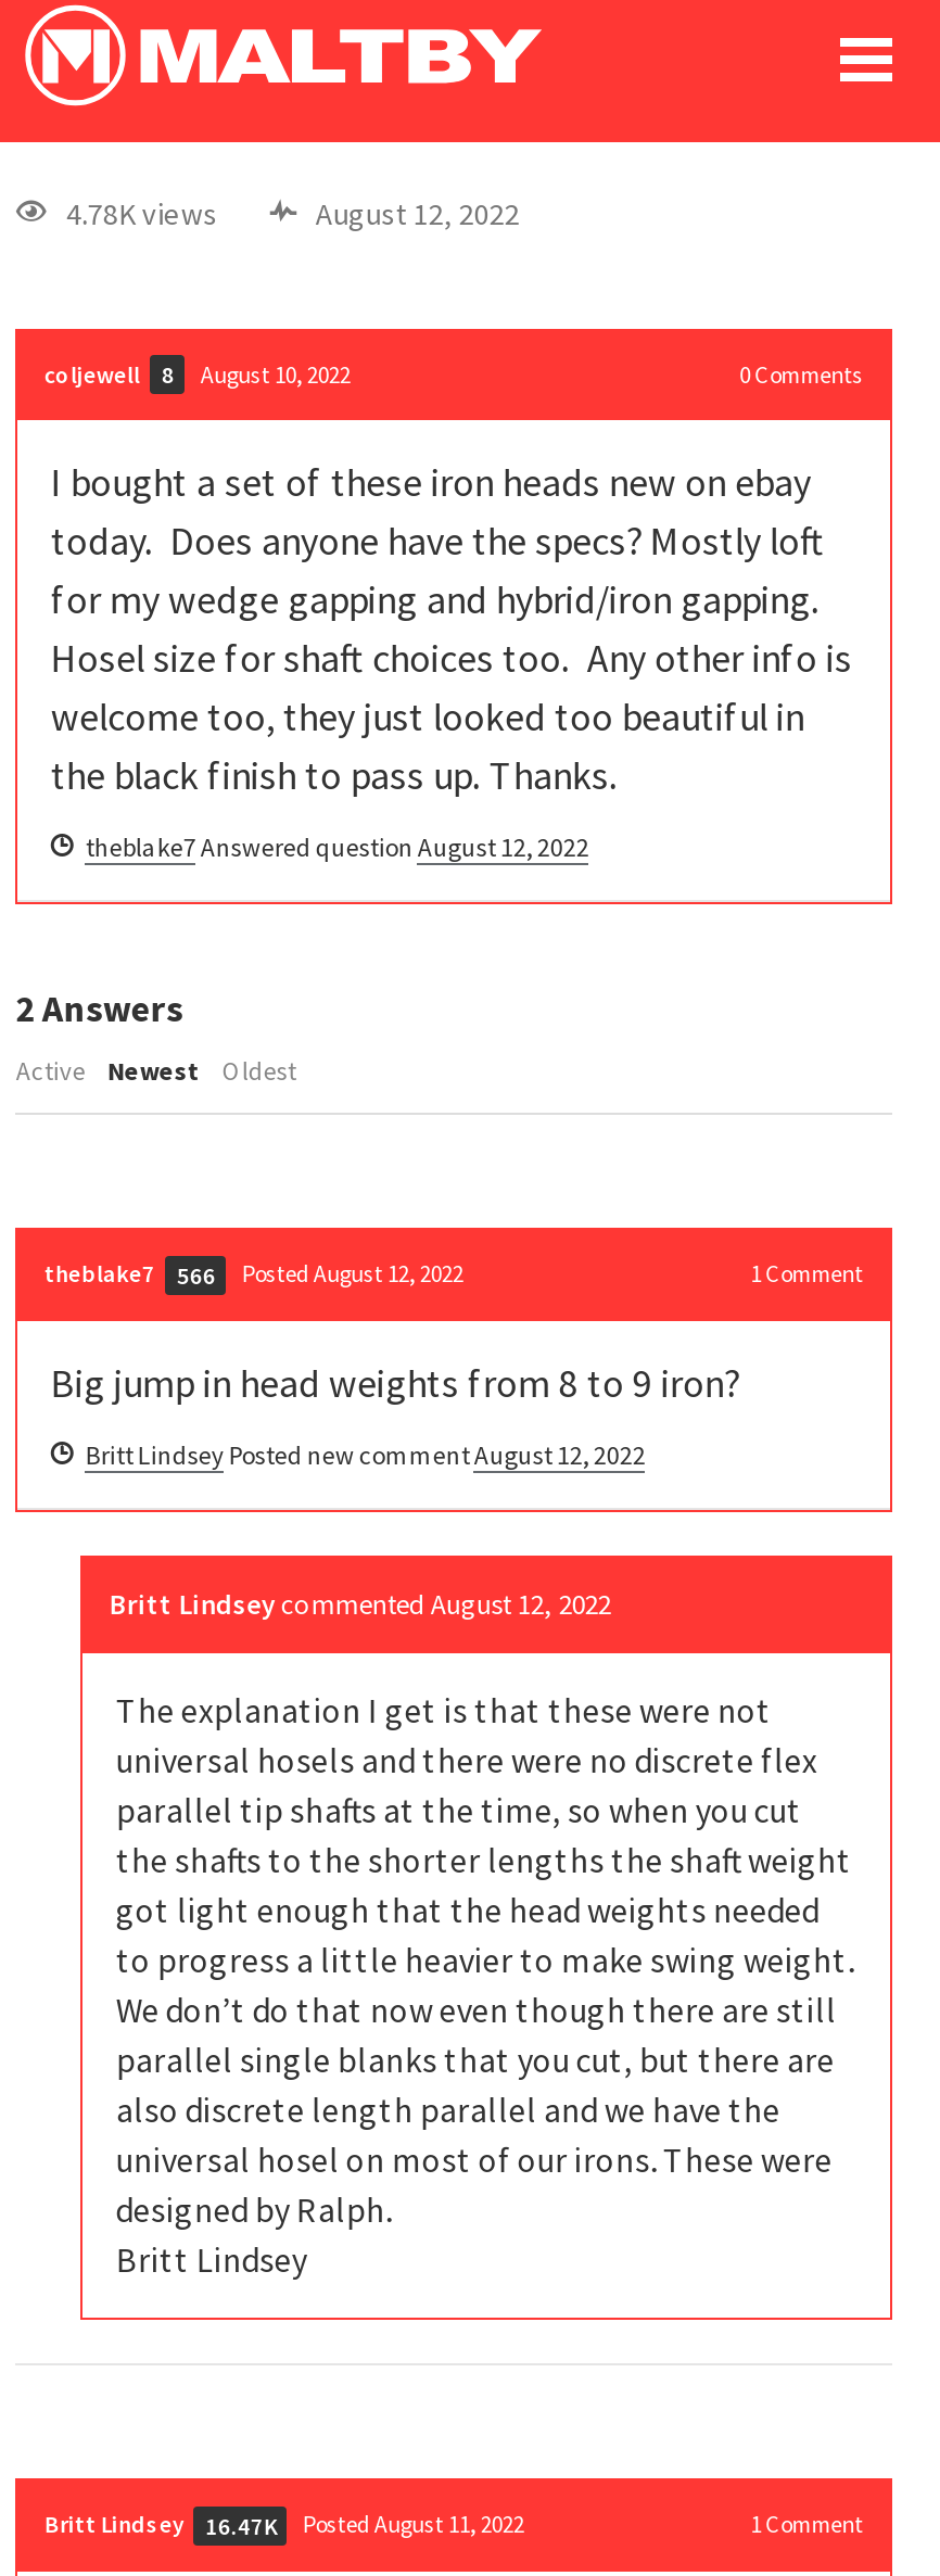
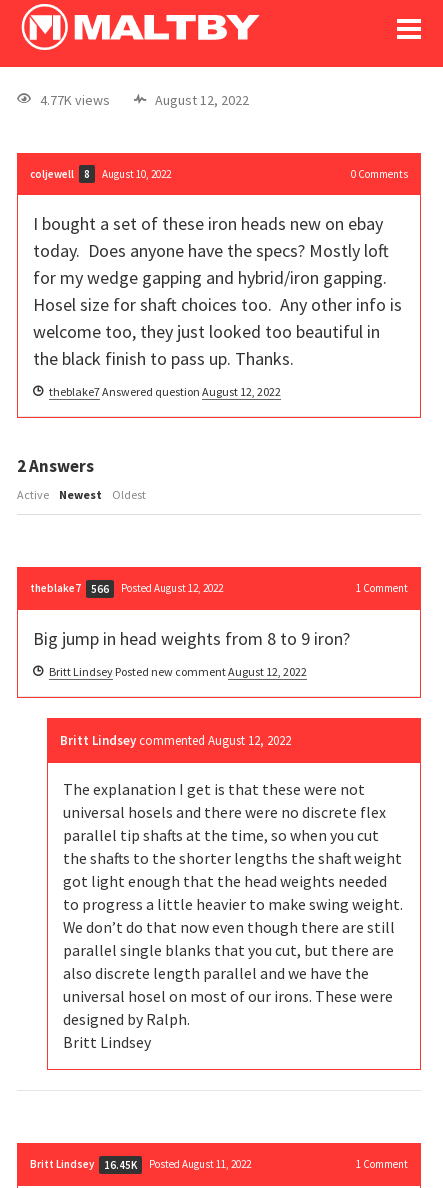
- 4.78K views
+ 4.77K views

- Britt Lindsey 16.47K Posted August 11, 2022
+ Britt Lindsey 16.45K Posted August 11, 2022
